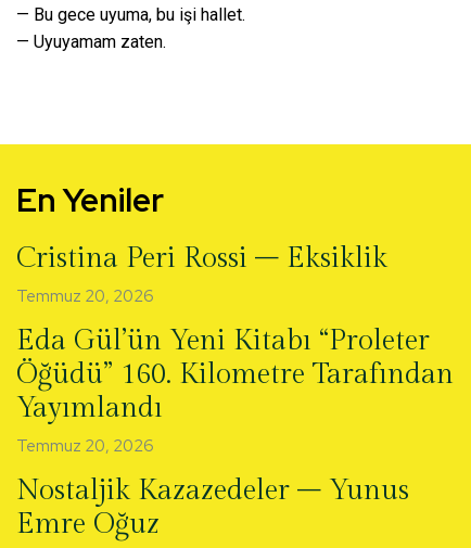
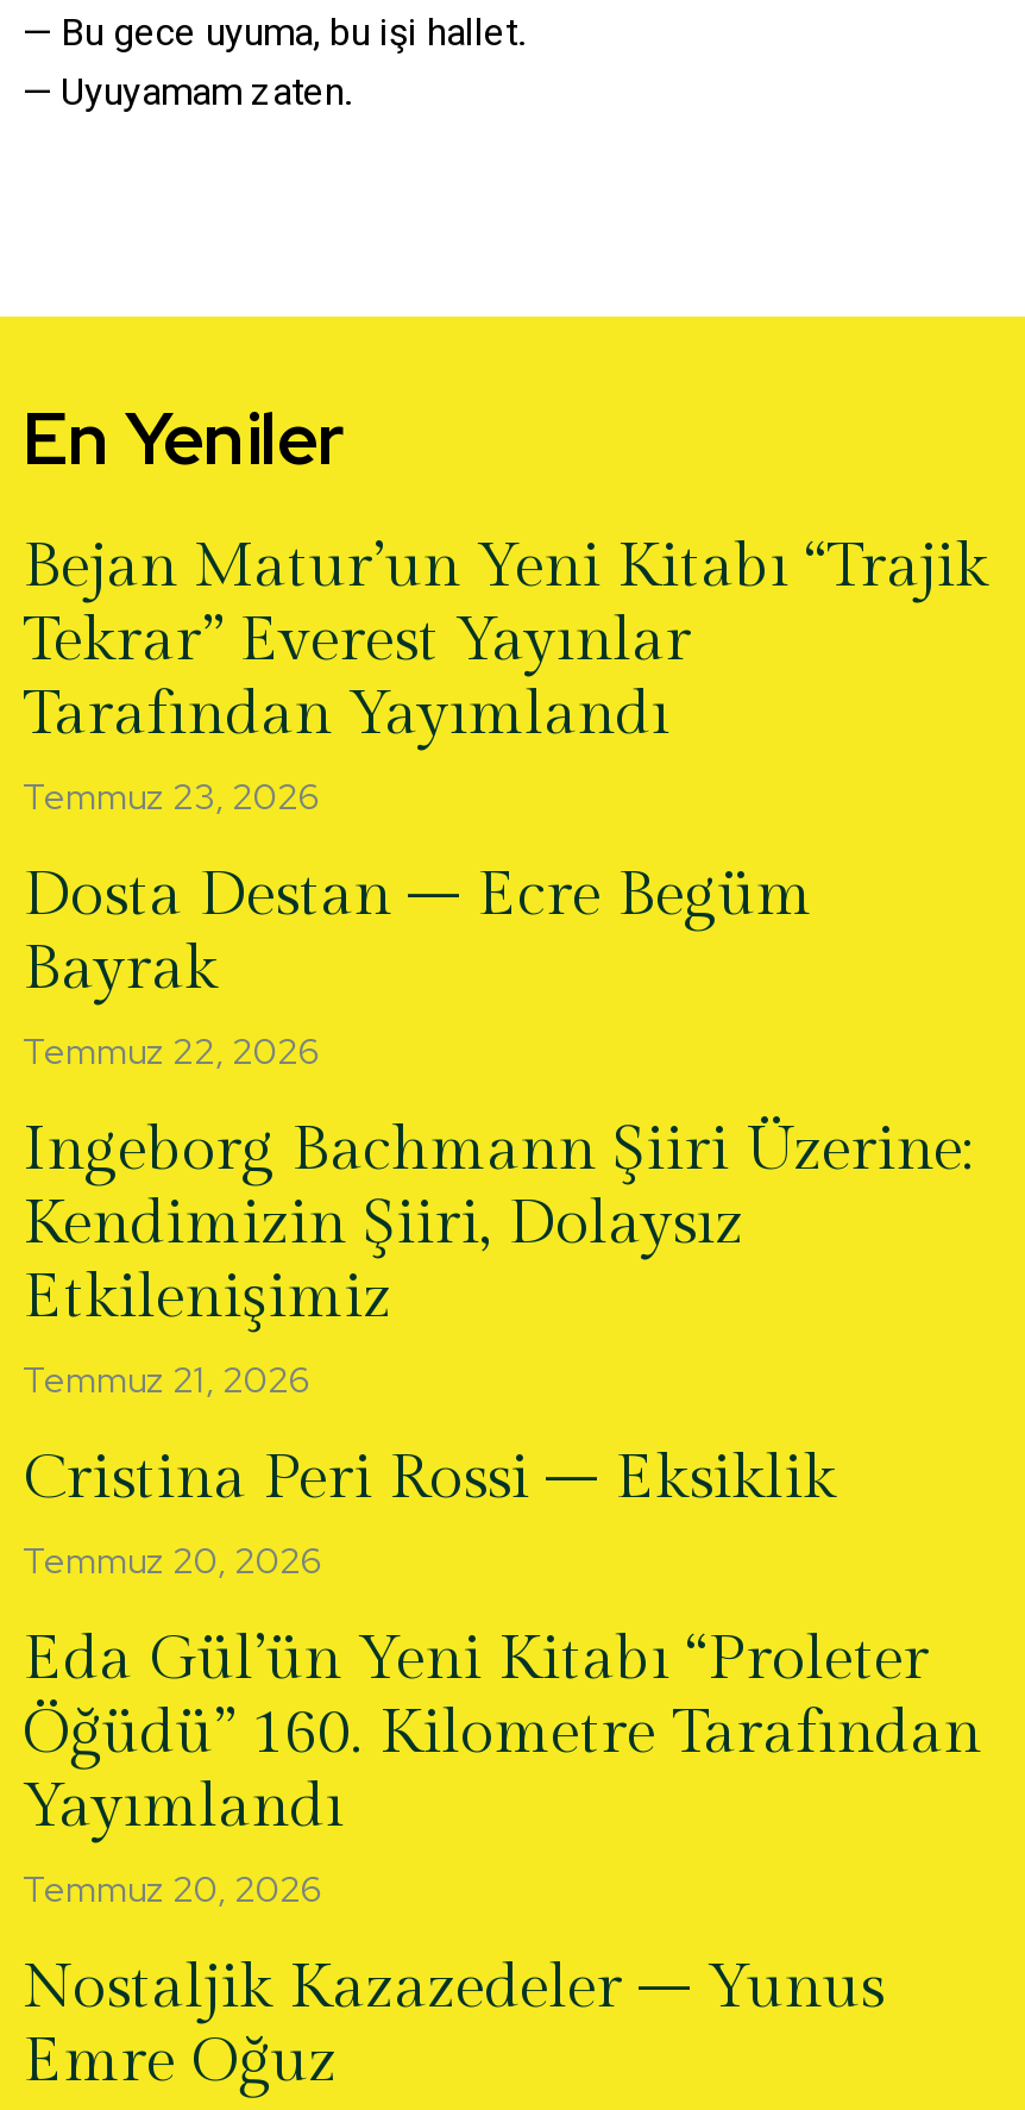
+ Bejan Matur’un Yeni Kitabı “Trajik
+ Tekrar” Everest Yayınlar
+ Tarafından Yayımlandı
+ Temmuz 23, 2026
+ Dosta Destan – Ecre Begüm
+ Bayrak
+ Temmuz 22, 2026
+ Ingeborg Bachmann Şiiri Üzerine:
+ Kendimizin Şiiri, Dolaysız
+ Etkilenişimiz
+ Temmuz 21, 2026
